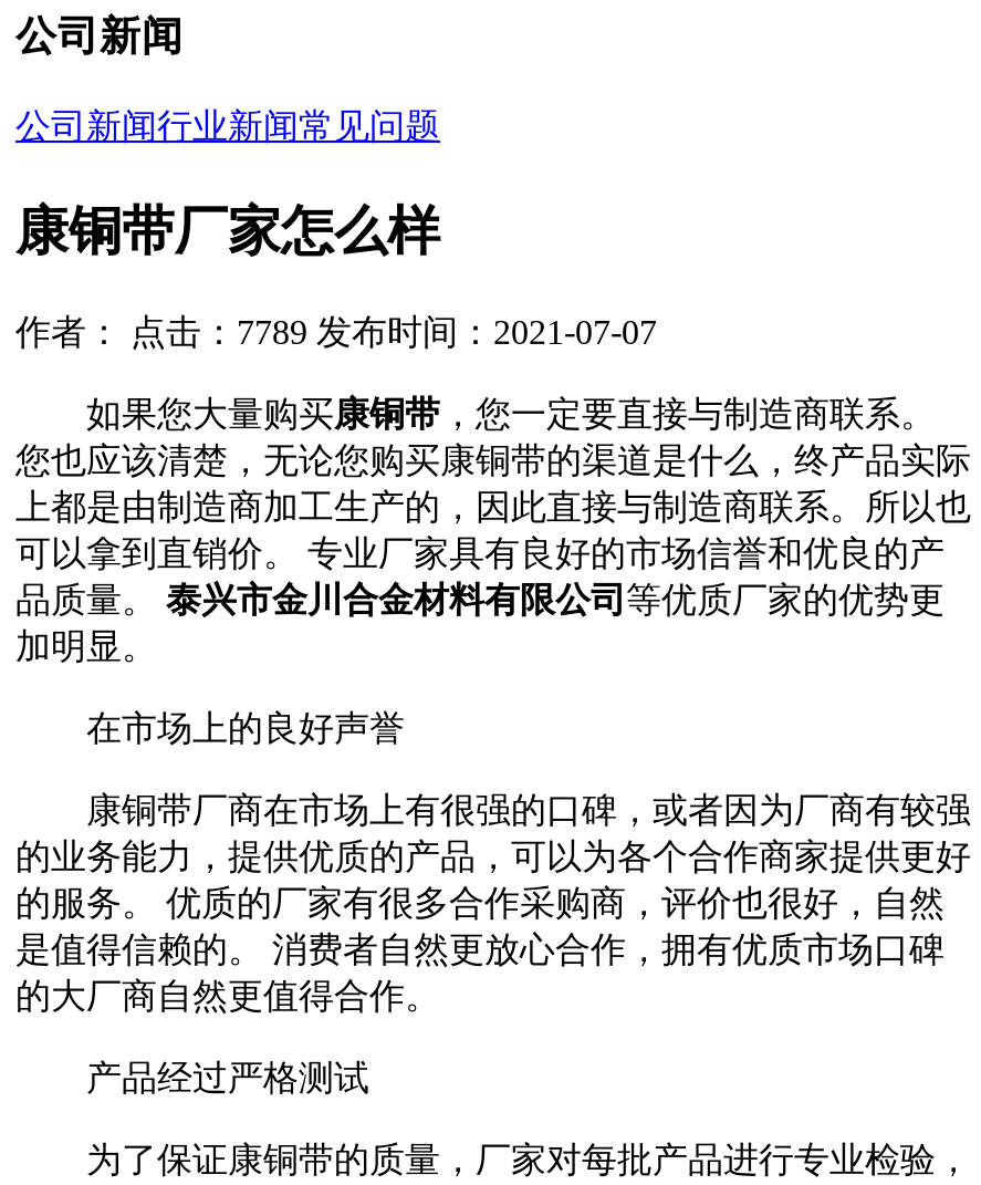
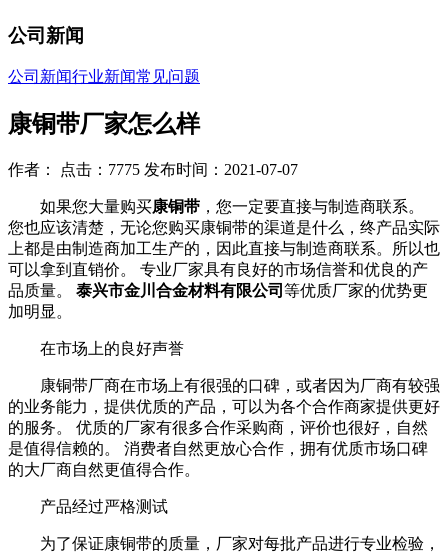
- 作者： 点击：7789 发布时间：2021-07-07
+ 作者： 点击：7775 发布时间：2021-07-07
